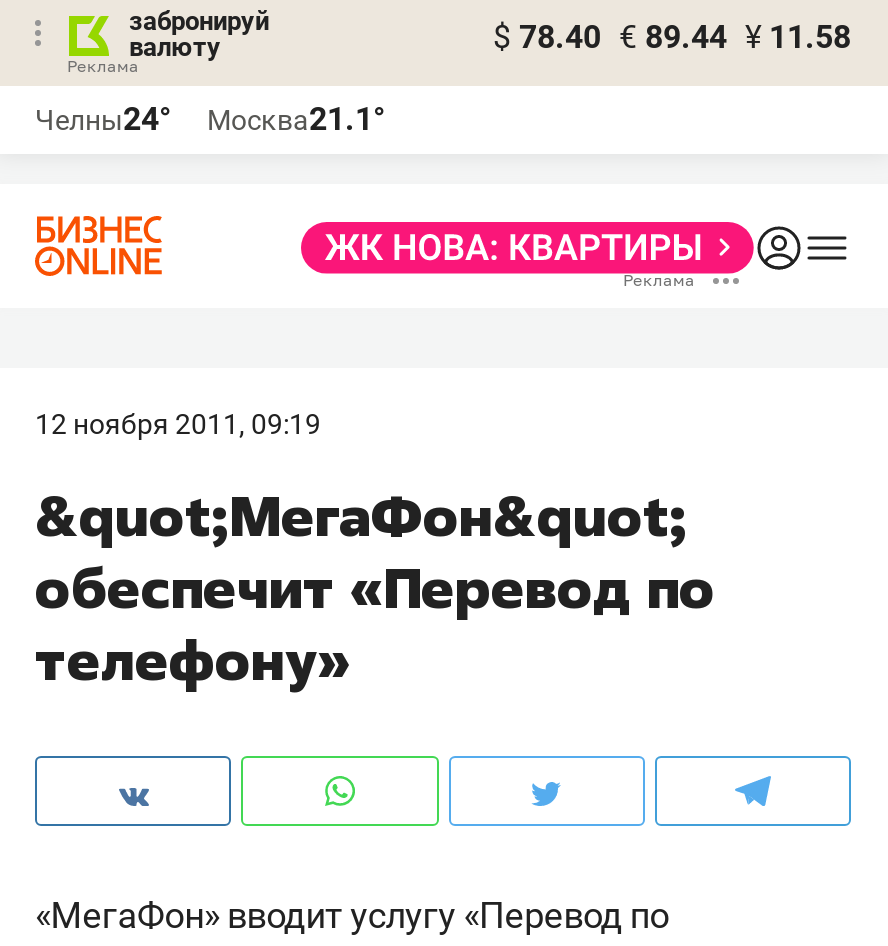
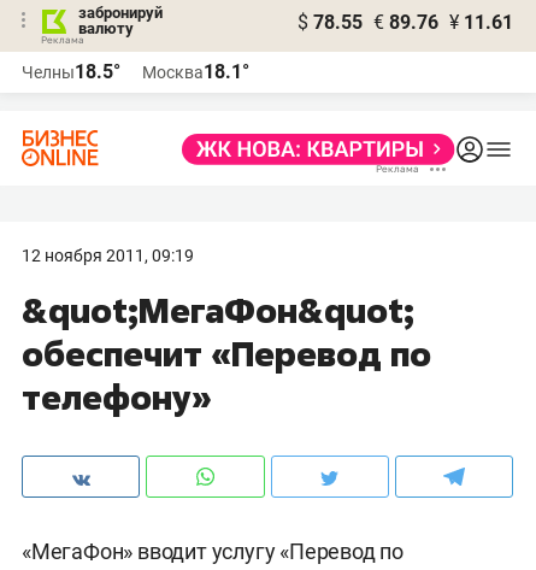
- $ 78.40 € 89.44 ¥ 11.58
+ $ 78.55 € 89.76 ¥ 11.61

- Челны24°
+ Челны18.5°

- Москва21.1°
+ Москва18.1°
